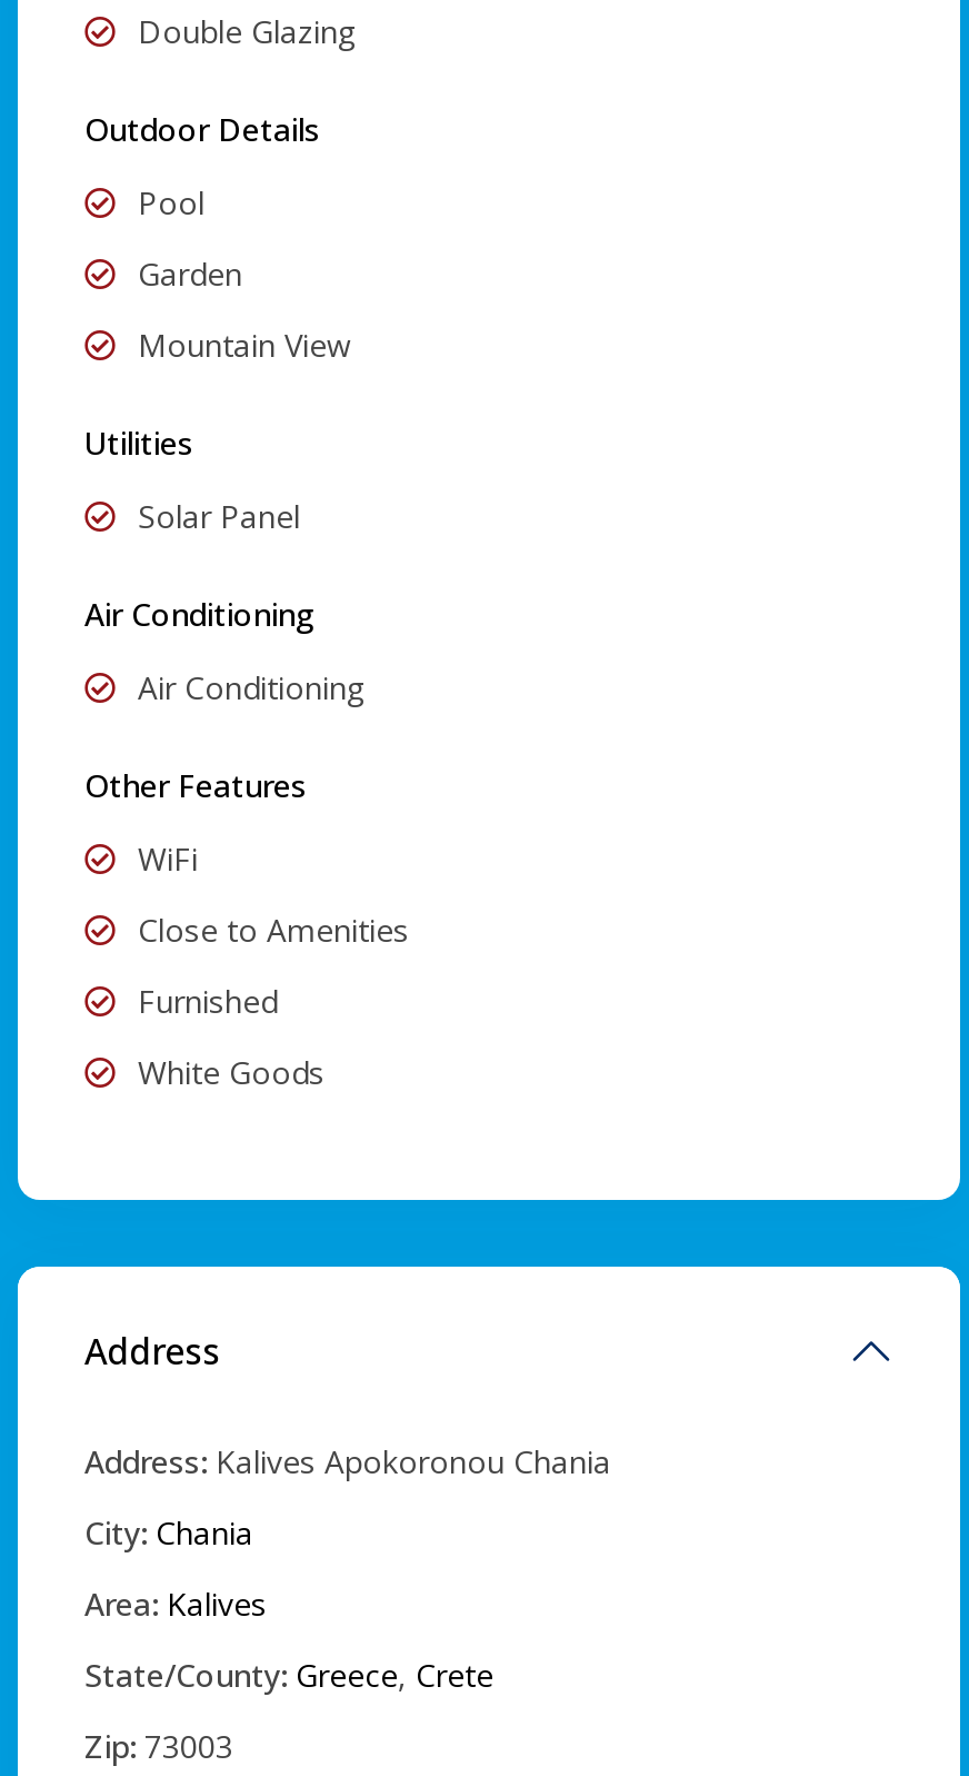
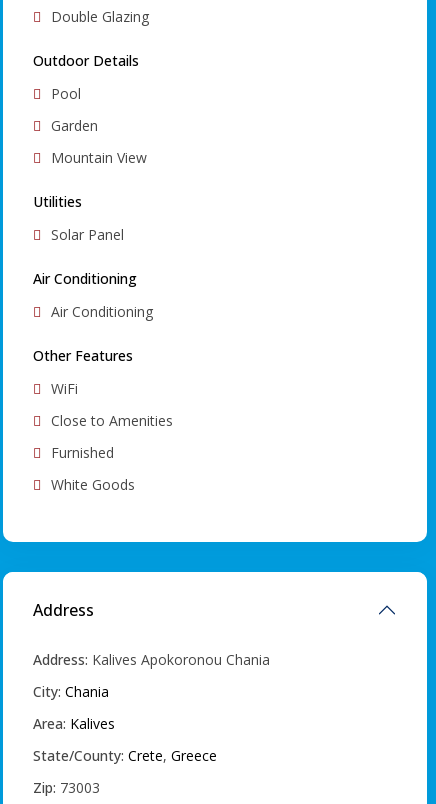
- State/County: Greece, Crete
+ State/County: Crete, Greece
